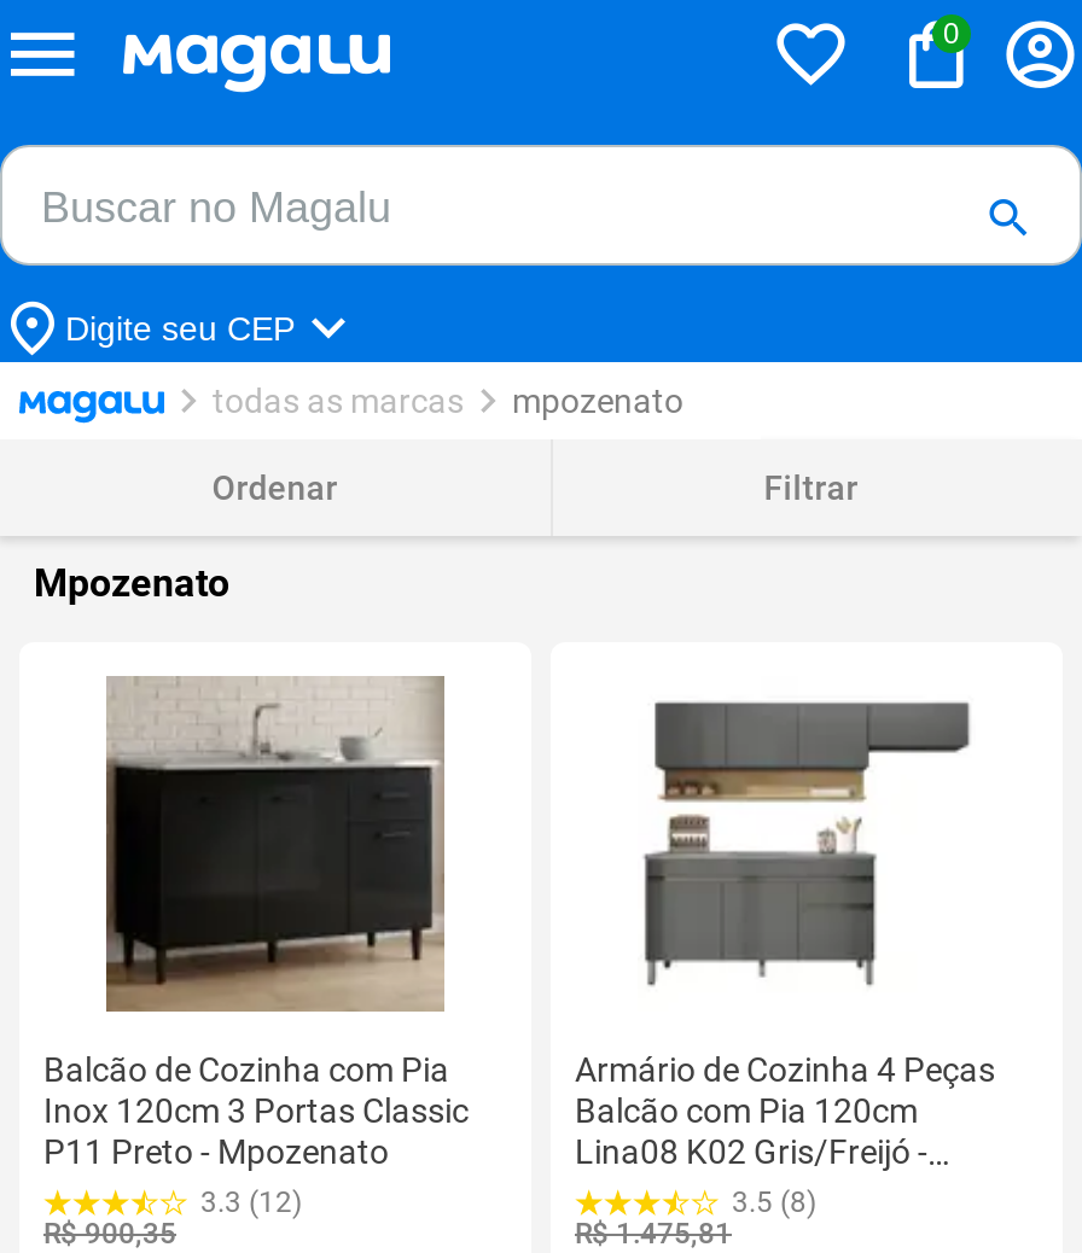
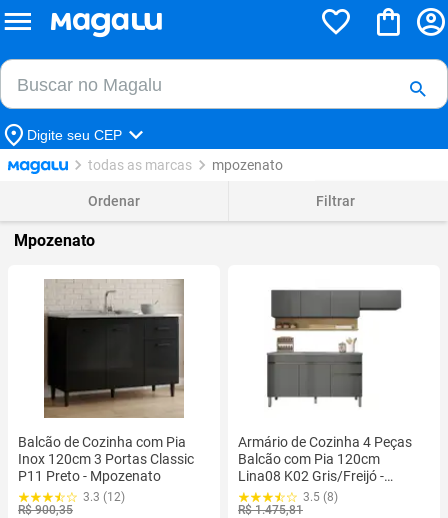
- 0
